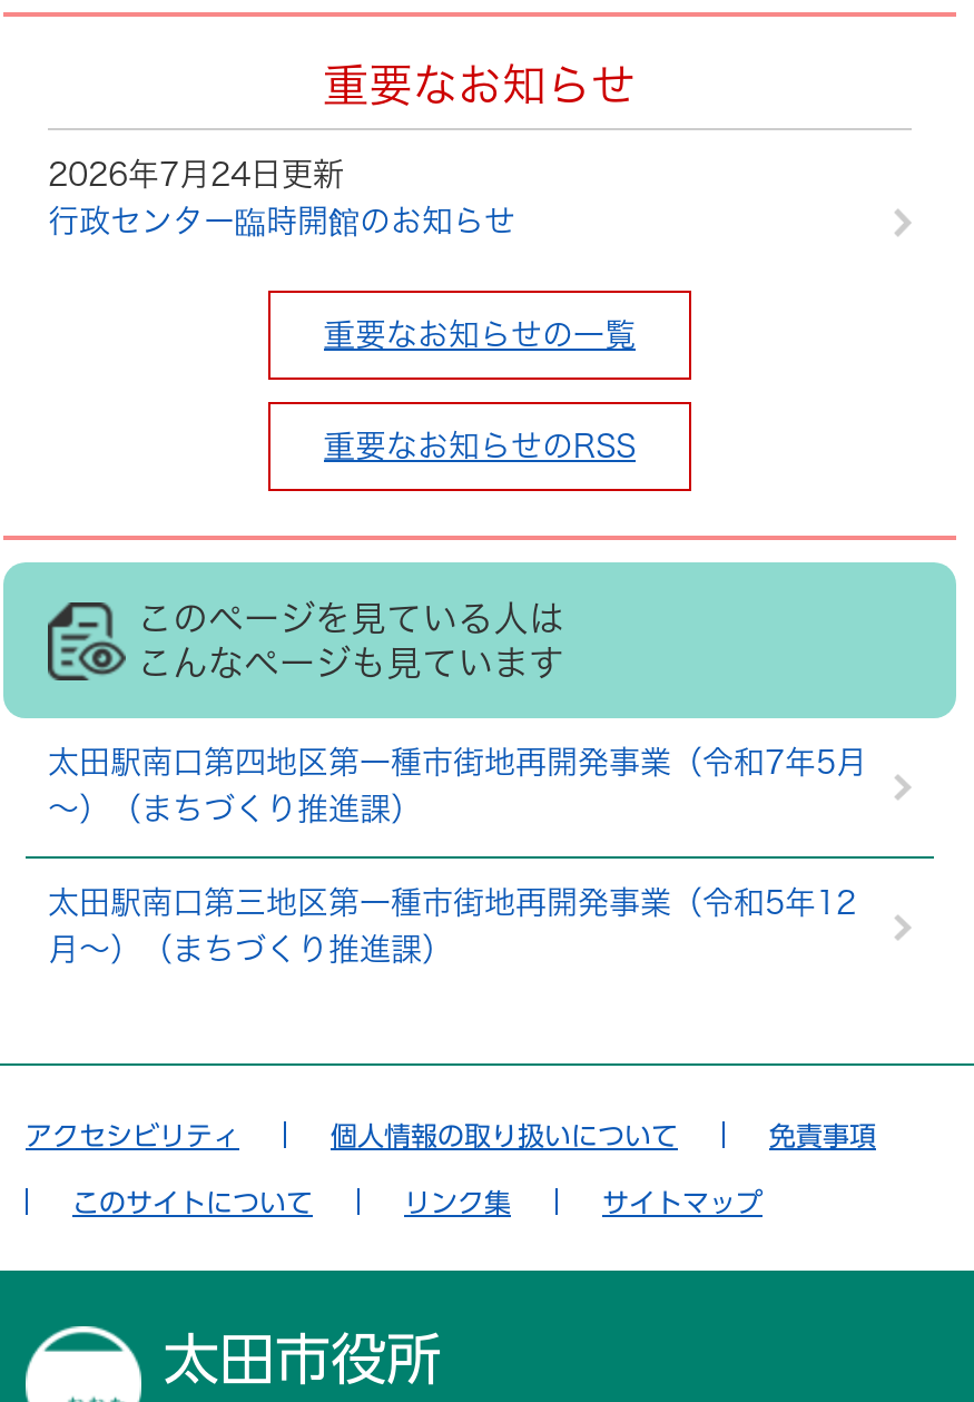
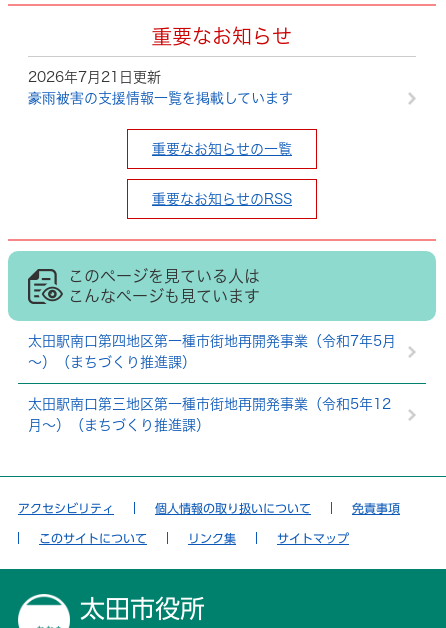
- 2026年7月24日更新
+ 2026年7月21日更新

- 行政センター臨時開館のお知らせ
+ 豪雨被害の支援情報一覧を掲載しています
